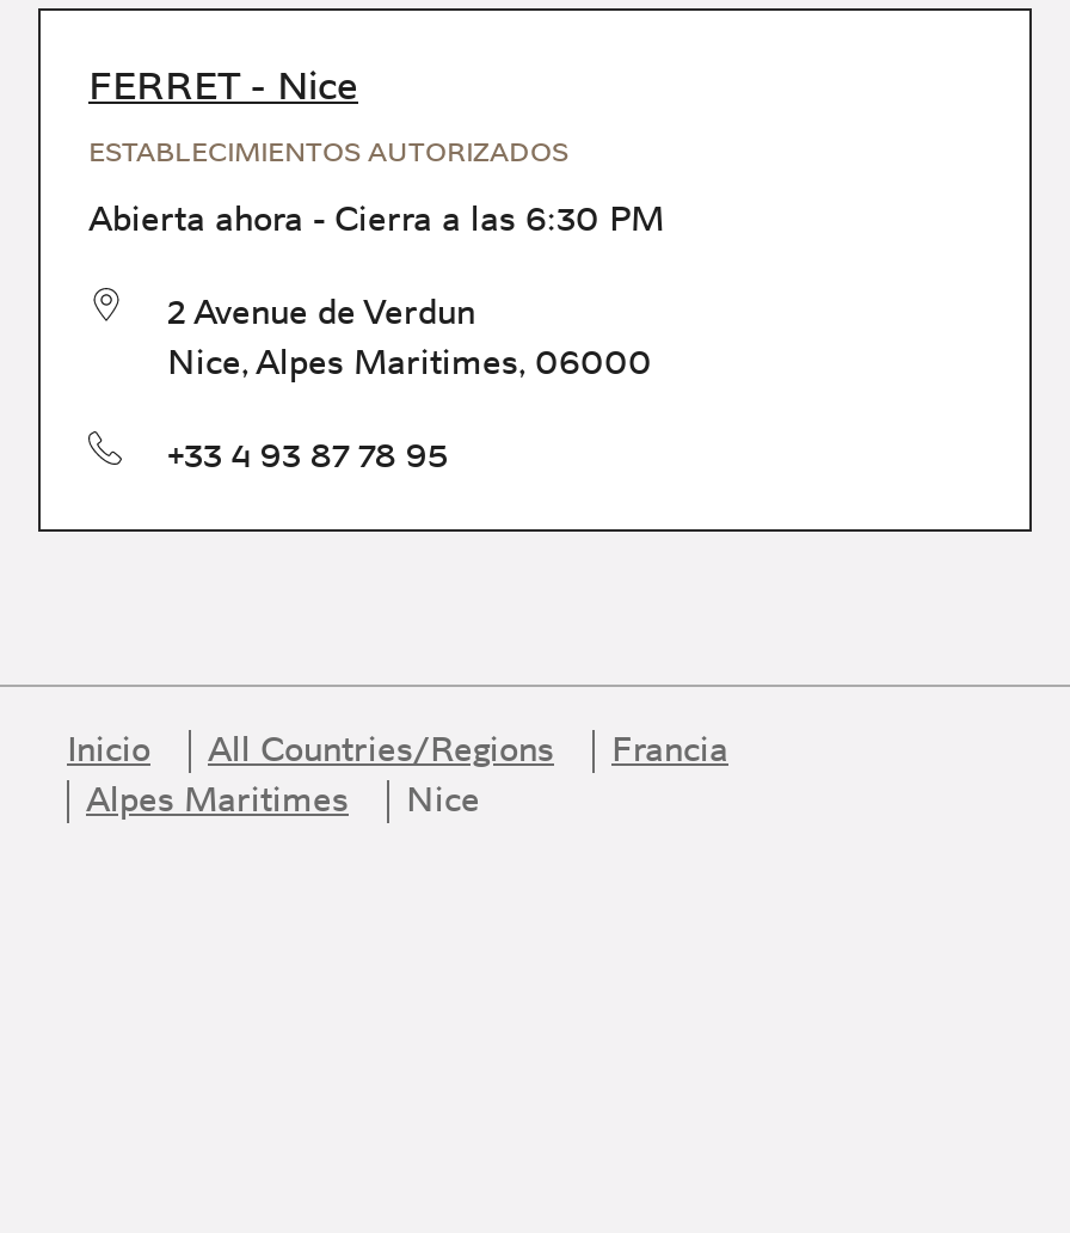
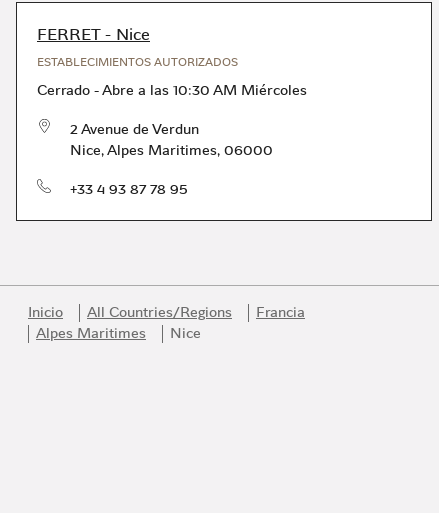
- Abierta ahora - Cierra a las 6:30 PM
+ Cerrado - Abre a las 10:30 AM Miércoles
